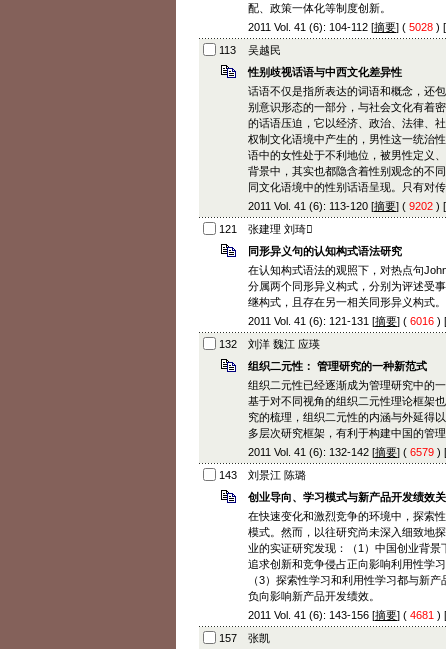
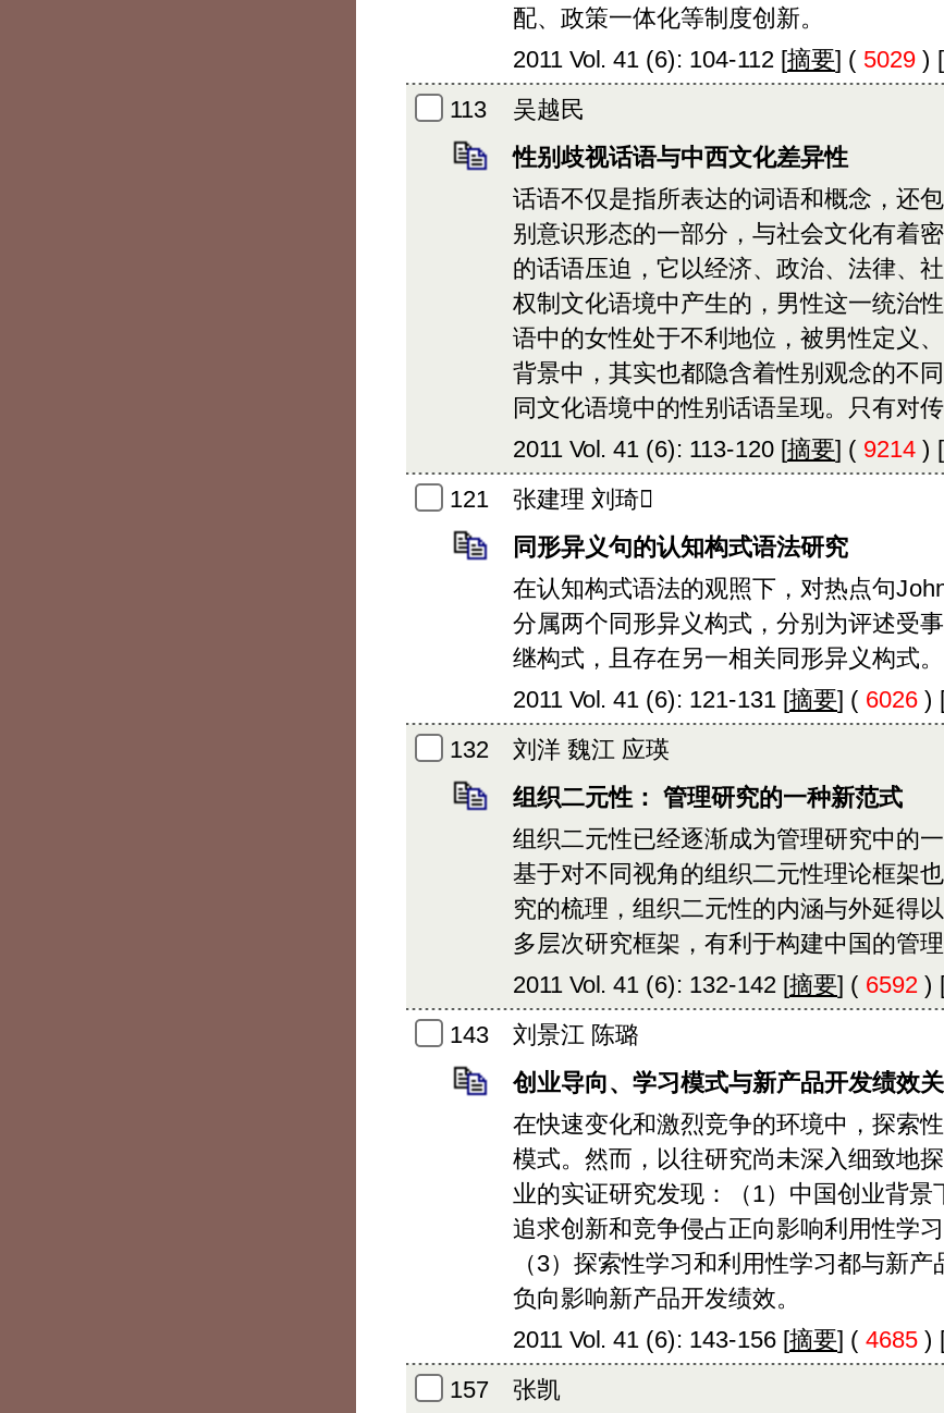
- 2011 Vol. 41 (6): 104-112 [摘要] (5028) [
+ 2011 Vol. 41 (6): 104-112 [摘要] (5029) [

- 2011 Vol. 41 (6): 113-120 [摘要] (9202) [
+ 2011 Vol. 41 (6): 113-120 [摘要] (9214) [

- 2011 Vol. 41 (6): 121-131 [摘要] (6016) [
+ 2011 Vol. 41 (6): 121-131 [摘要] (6026) [

- 2011 Vol. 41 (6): 132-142 [摘要] (6579) [
+ 2011 Vol. 41 (6): 132-142 [摘要] (6592) [

- 2011 Vol. 41 (6): 143-156 [摘要] (4681) [
+ 2011 Vol. 41 (6): 143-156 [摘要] (4685) [
